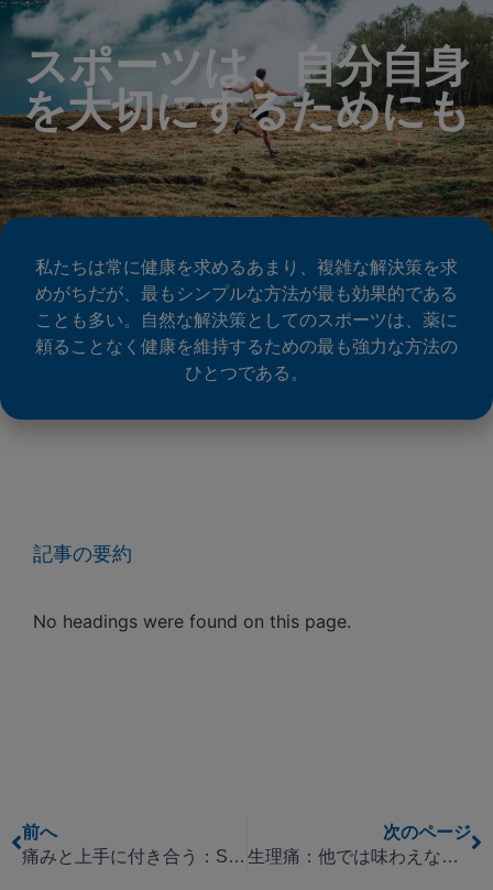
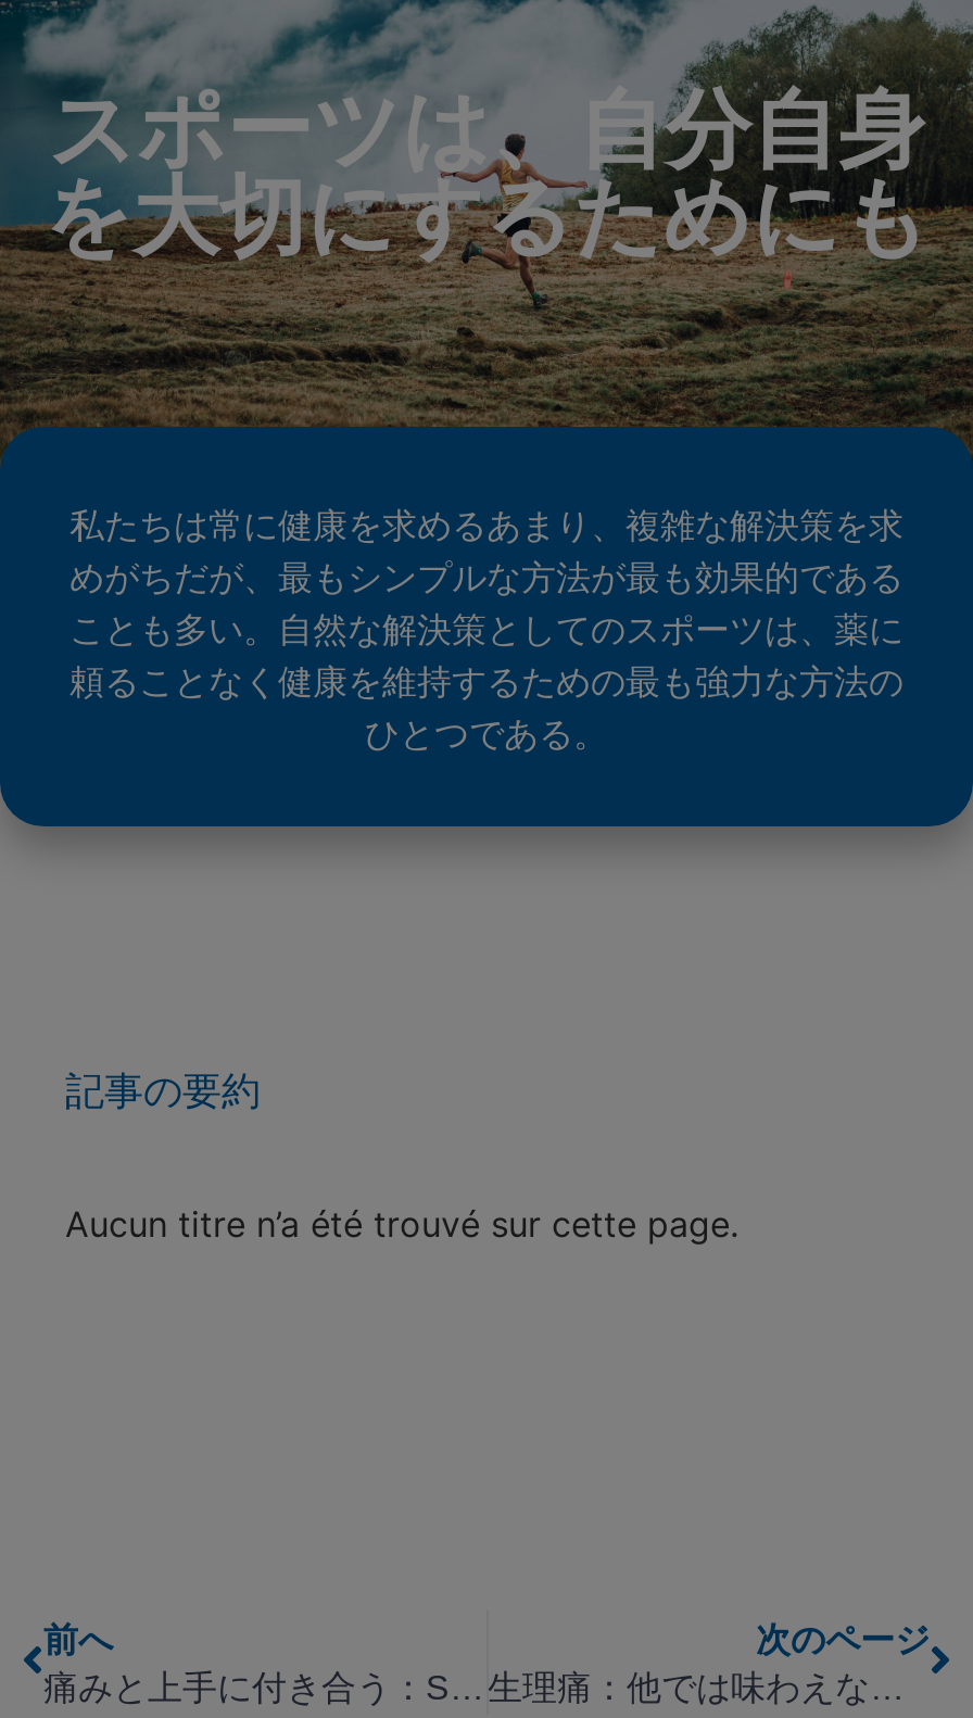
- No headings were found on this page.
+ Aucun titre n’a été trouvé sur cette page.
